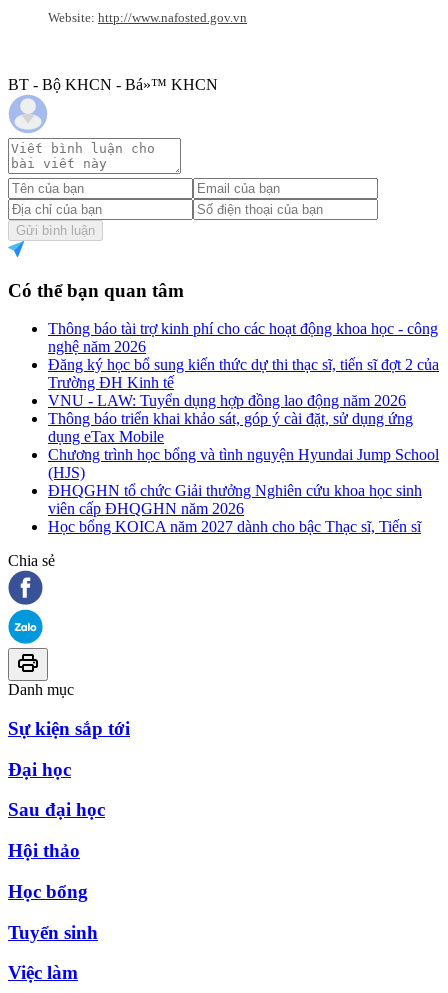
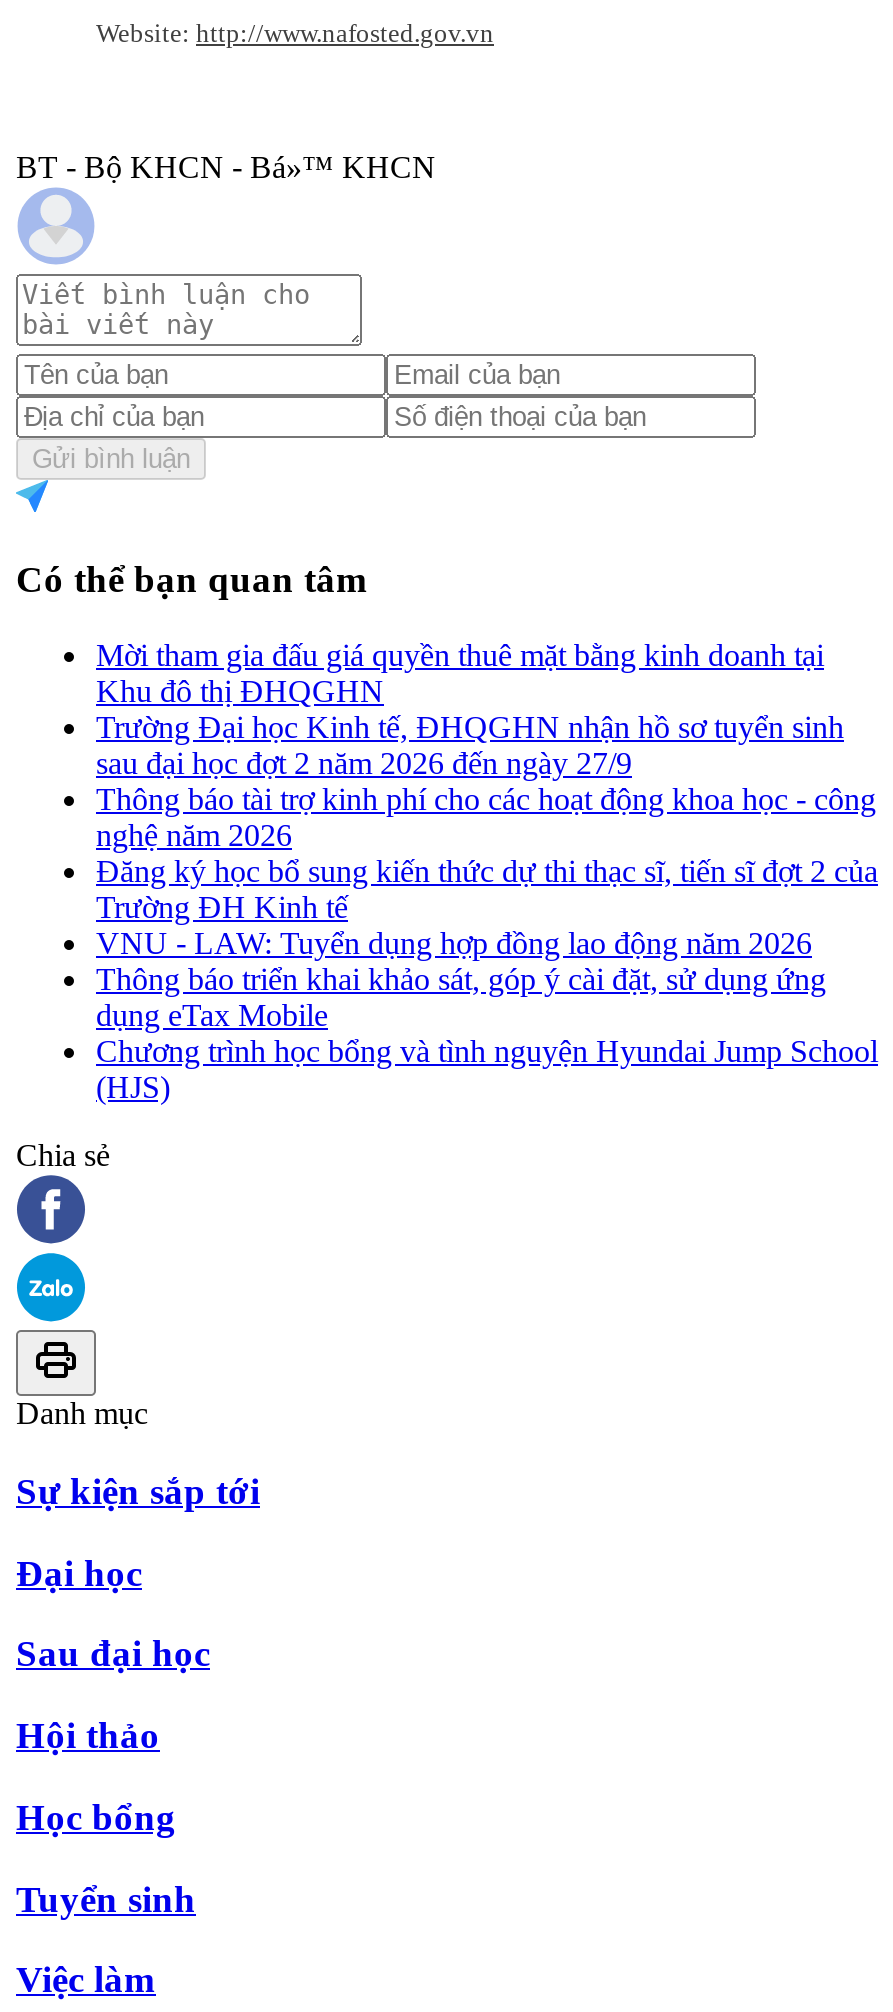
+ Mời tham gia đấu giá quyền thuê mặt bằng kinh doanh tại
+ Khu đô thị ĐHQGHN
+ Trường Đại học Kinh tế, ĐHQGHN nhận hồ sơ tuyển sinh
+ sau đại học đợt 2 năm 2026 đến ngày 27/9

moved down: Thông báo tài trợ kinh phí cho các hoạt động khoa học - công | nghệ năm 2026 | Đăng ký học bổ sung kiến thức dự thi thạc sĩ, tiến sĩ đợt 2 của | ... | Chương trình học bổng và tình nguyện Hyundai Jump School | (HJS)

- ĐHQGHN tổ chức Giải thưởng Nghiên cứu khoa học sinh
- viên cấp ĐHQGHN năm 2026
- Học bổng KOICA năm 2027 dành cho bậc Thạc sĩ, Tiến sĩ
